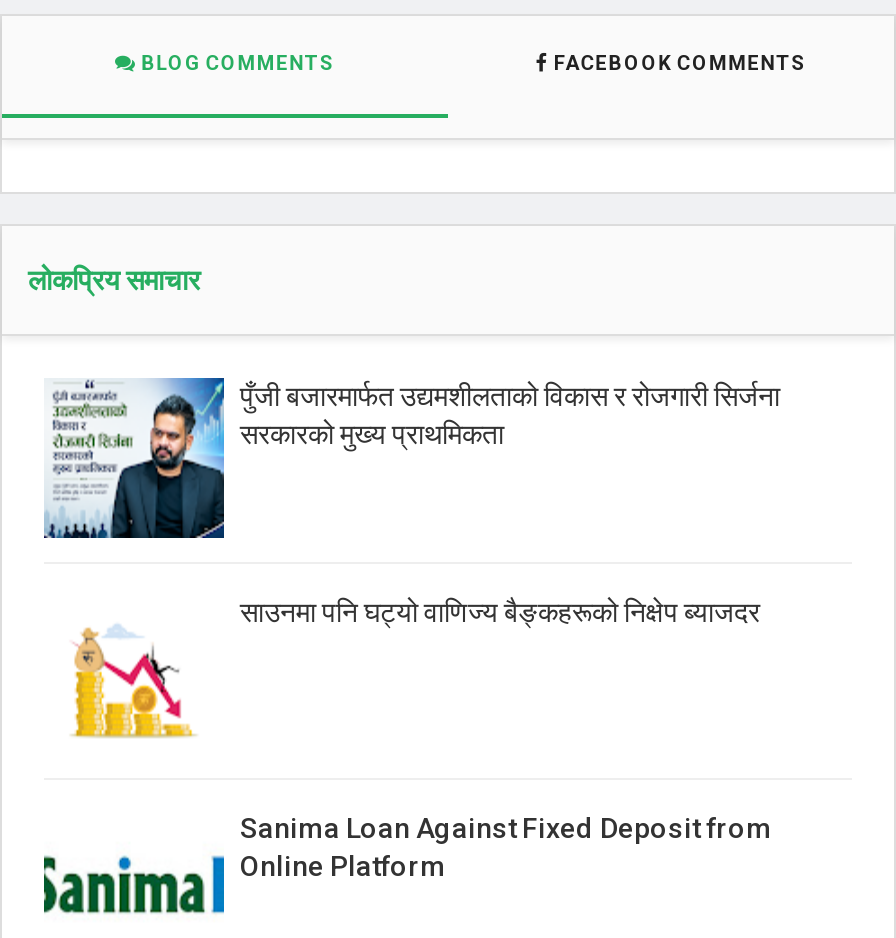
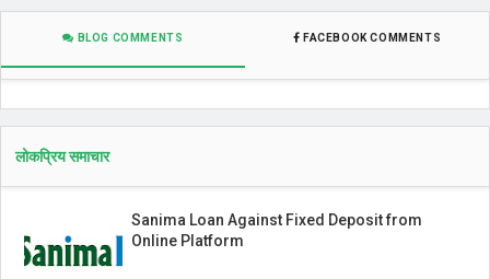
- [image]
- पुँजी बजारमार्फत उद्यमशीलताको विकास र रोजगारी सिर्जना
- सरकारको मुख्य प्राथमिकता

- [image]
- साउनमा पनि घट्यो वाणिज्य बैङ्कहरूको निक्षेप ब्याजदर
